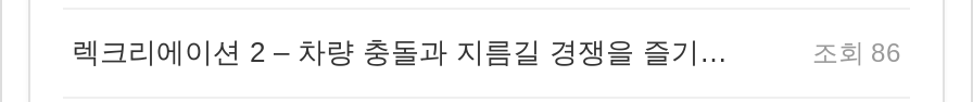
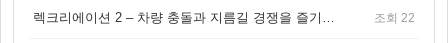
- 조회 86
+ 조회 22
